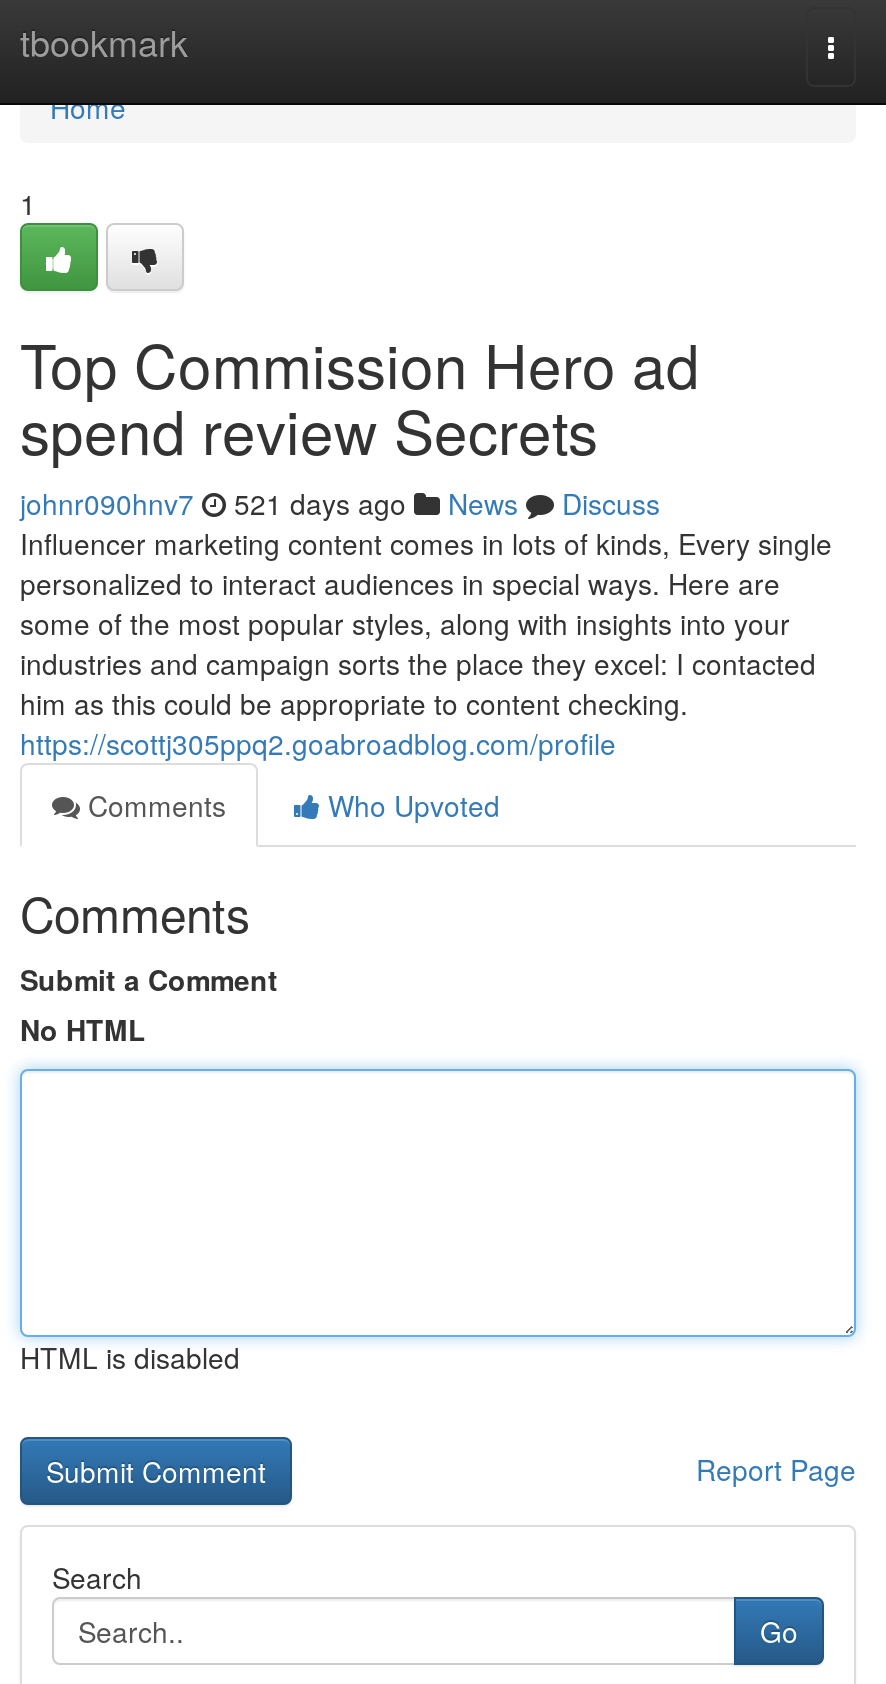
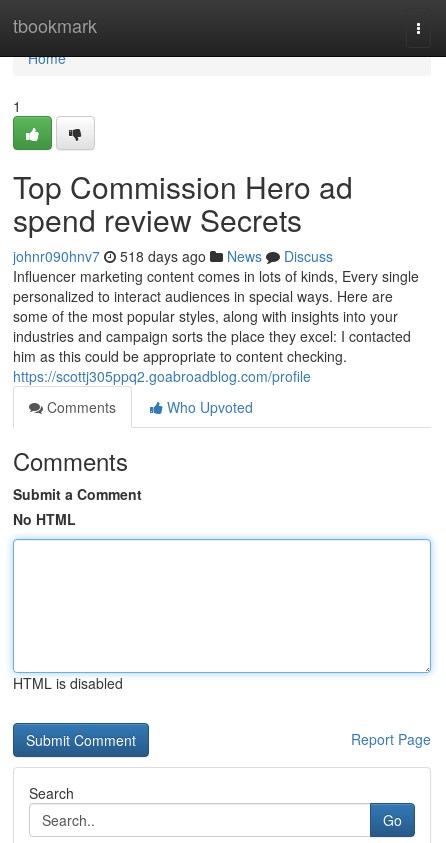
- johnr090hnv7 521 days ago News Discuss
+ johnr090hnv7 518 days ago News Discuss
